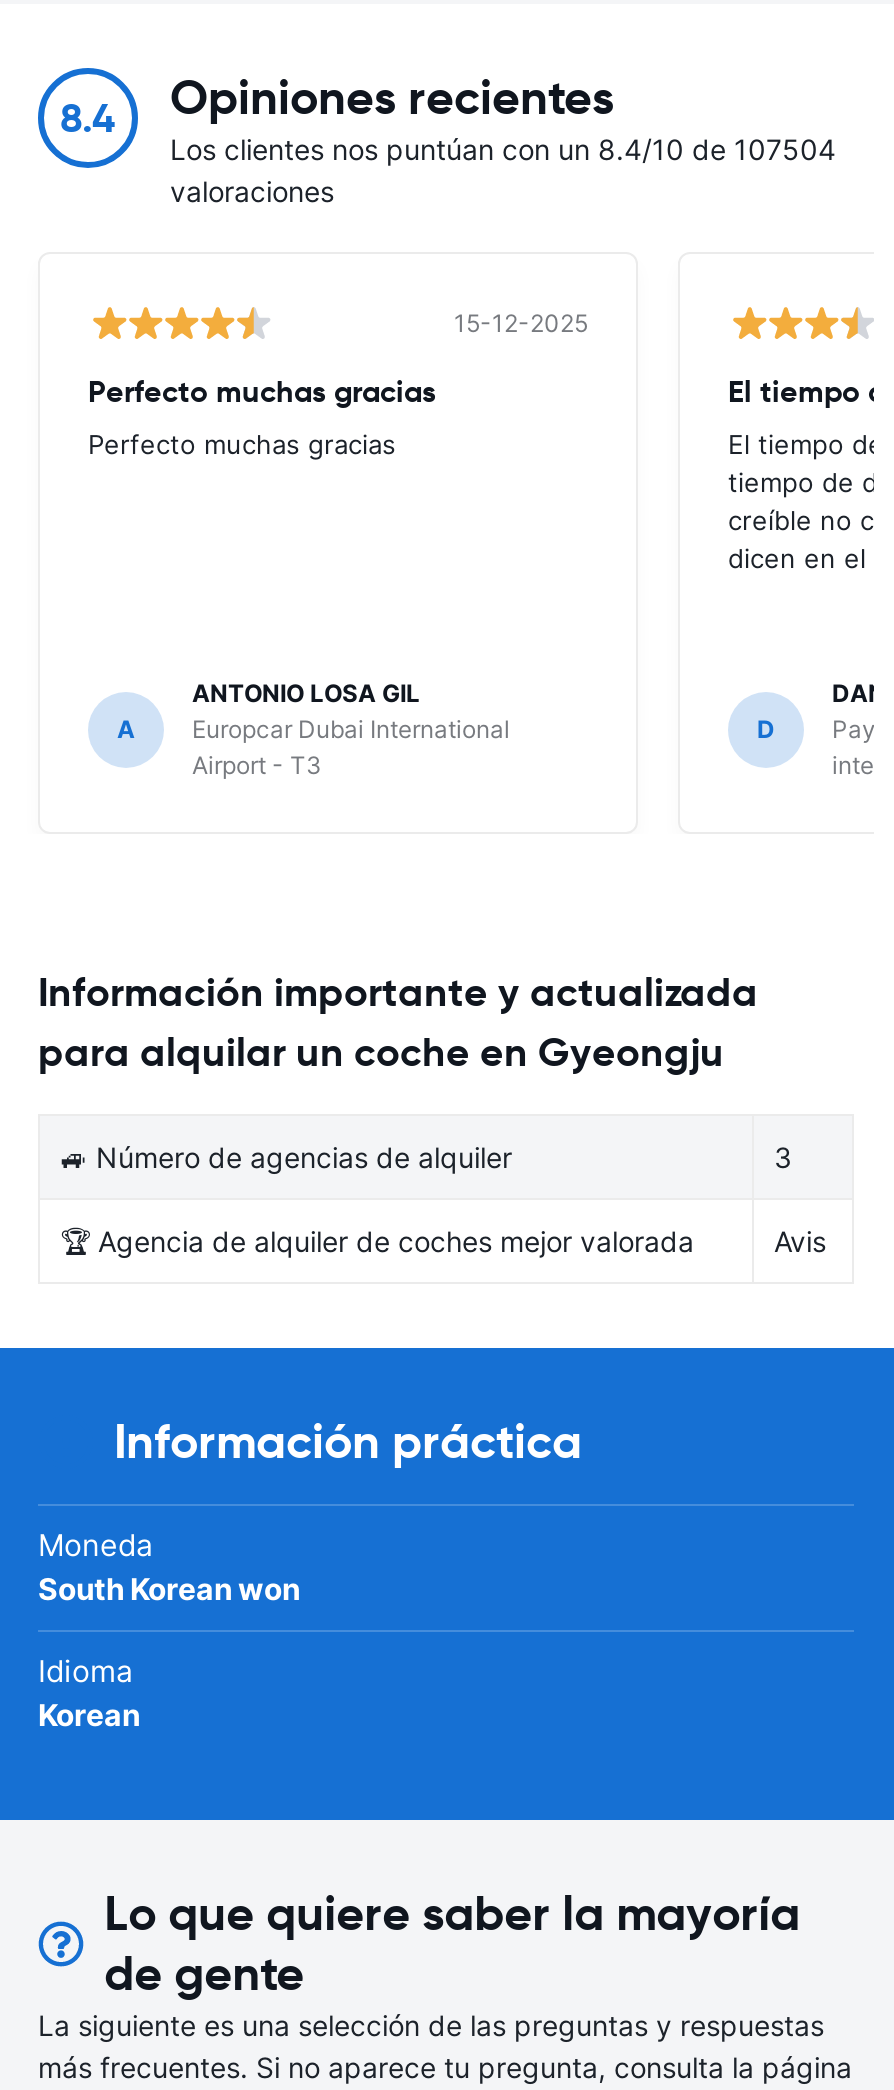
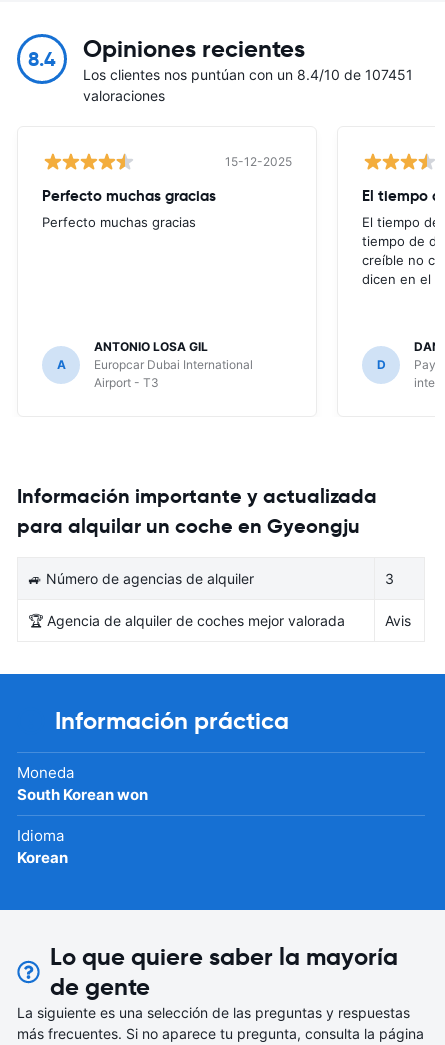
- Los clientes nos puntúan con un 8.4/10 de 107504
+ Los clientes nos puntúan con un 8.4/10 de 107451
